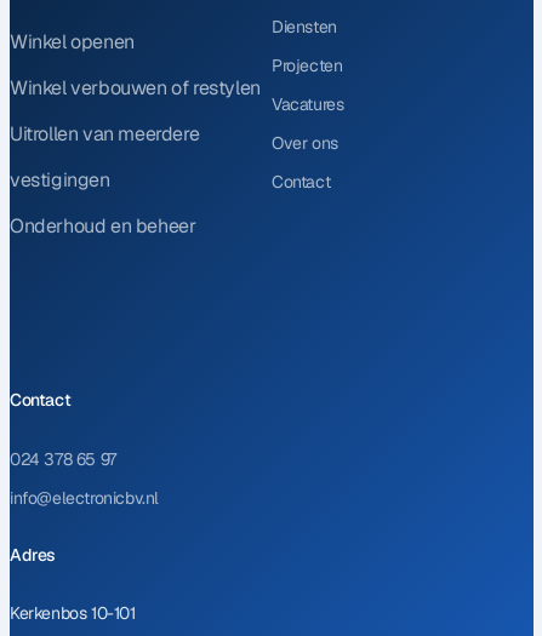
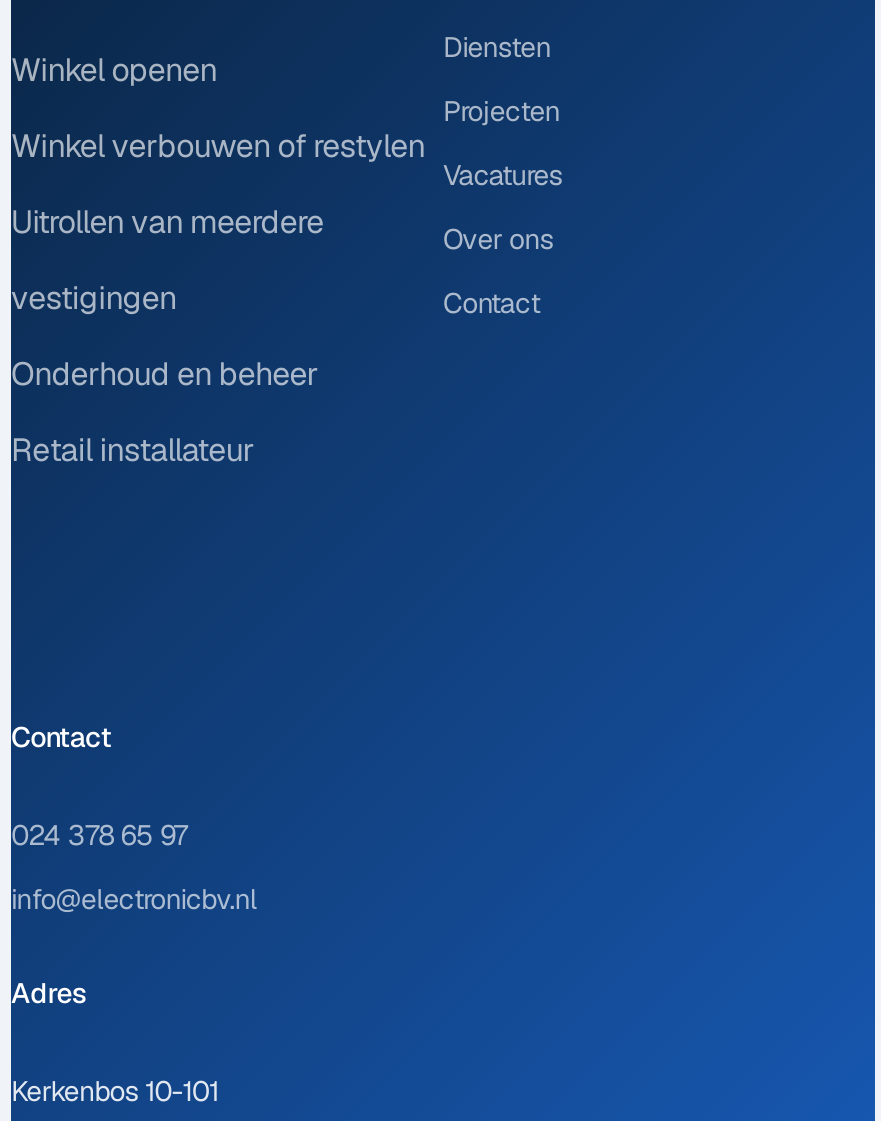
+ Retail installateur
